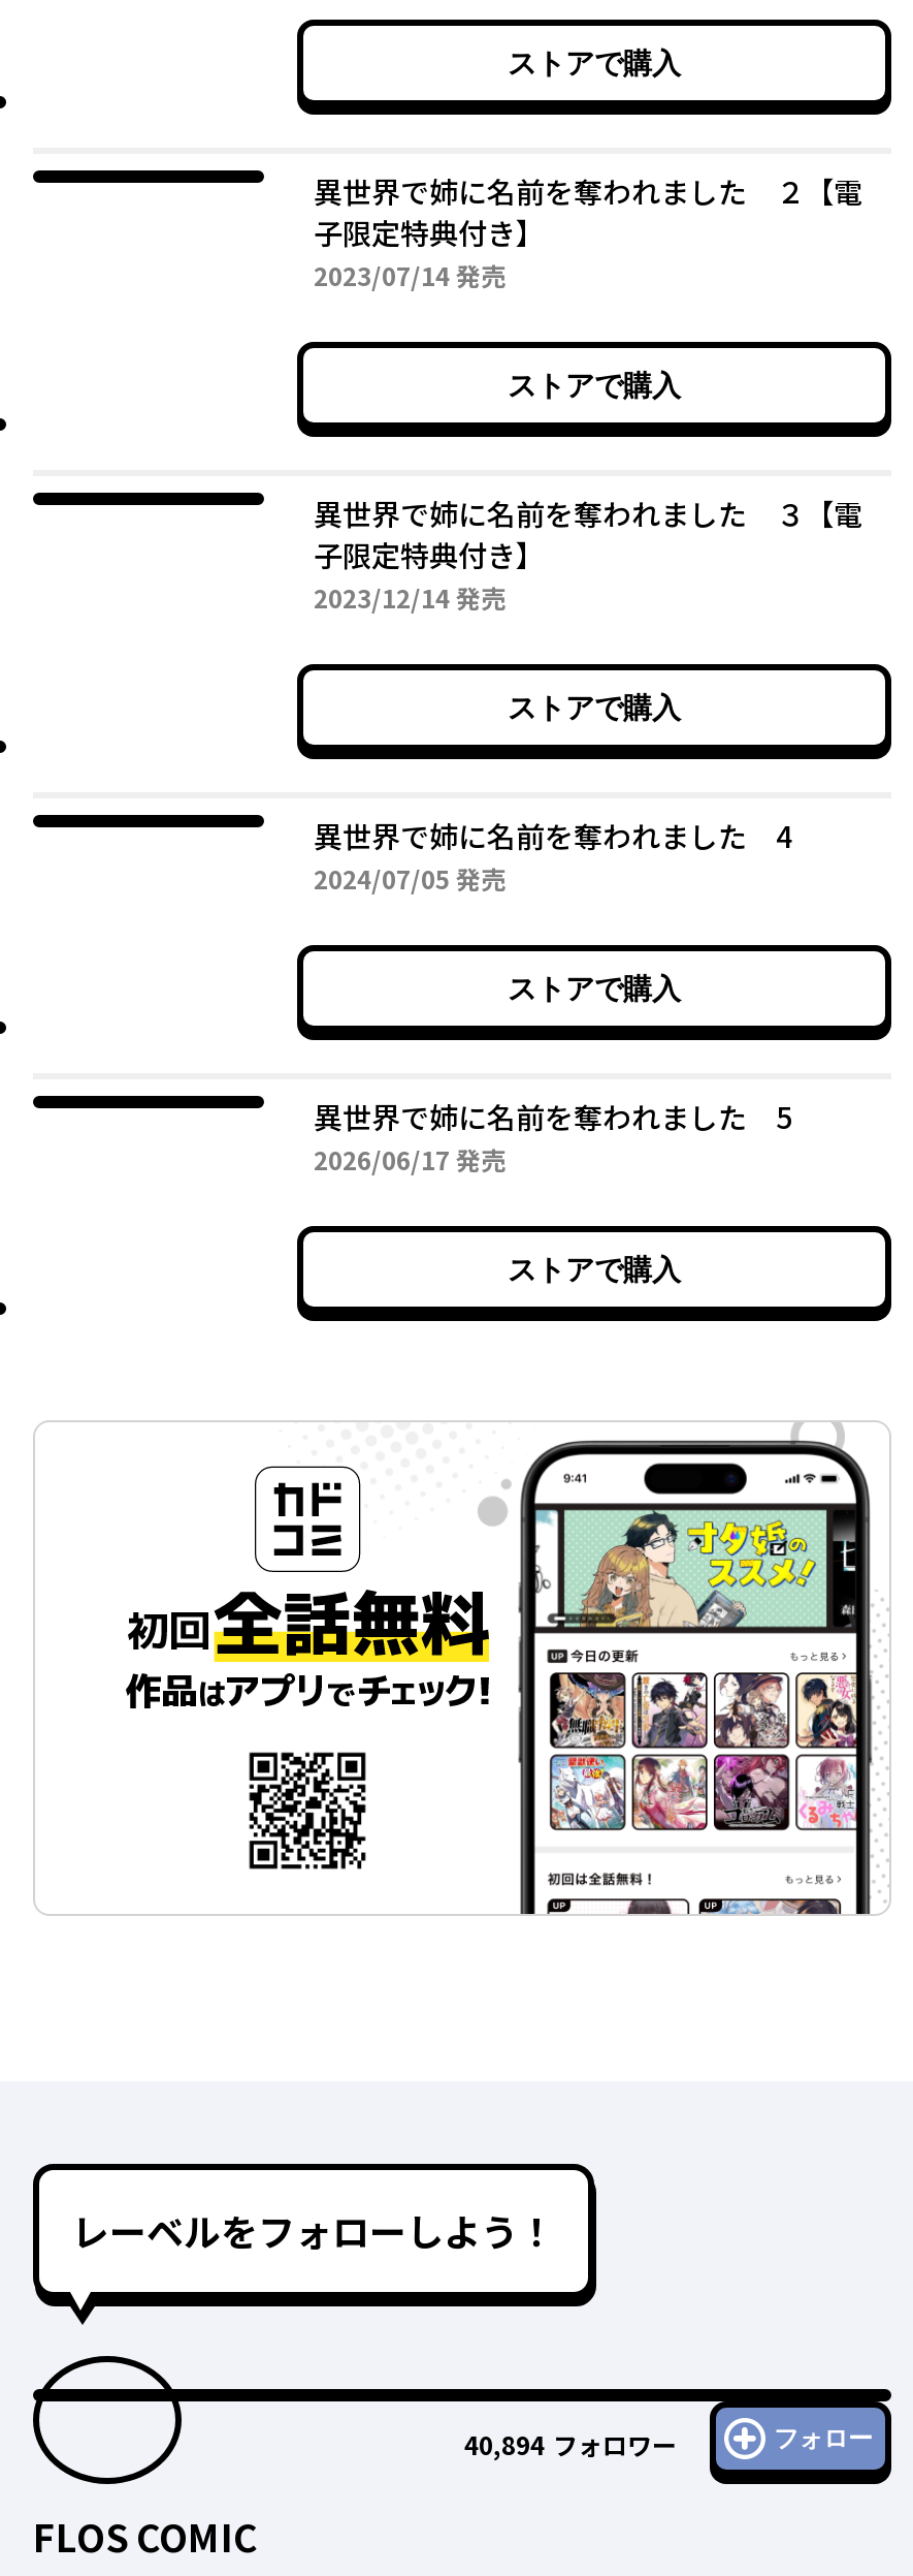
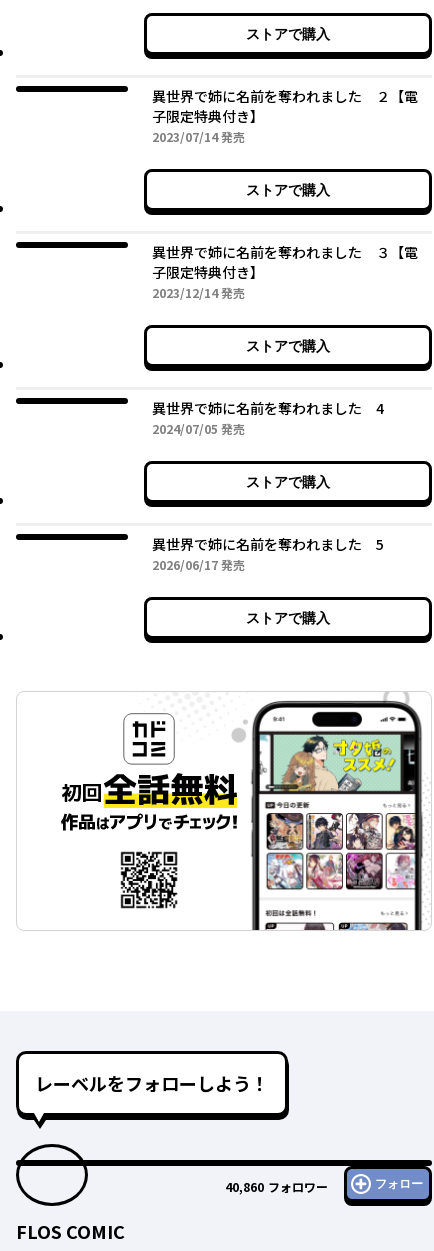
- 40,894 フォロワー
+ 40,860 フォロワー
